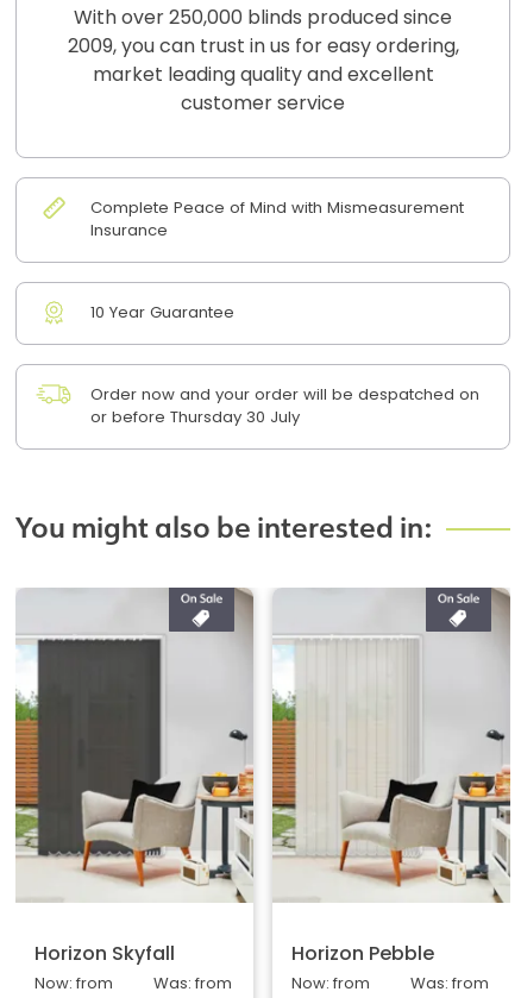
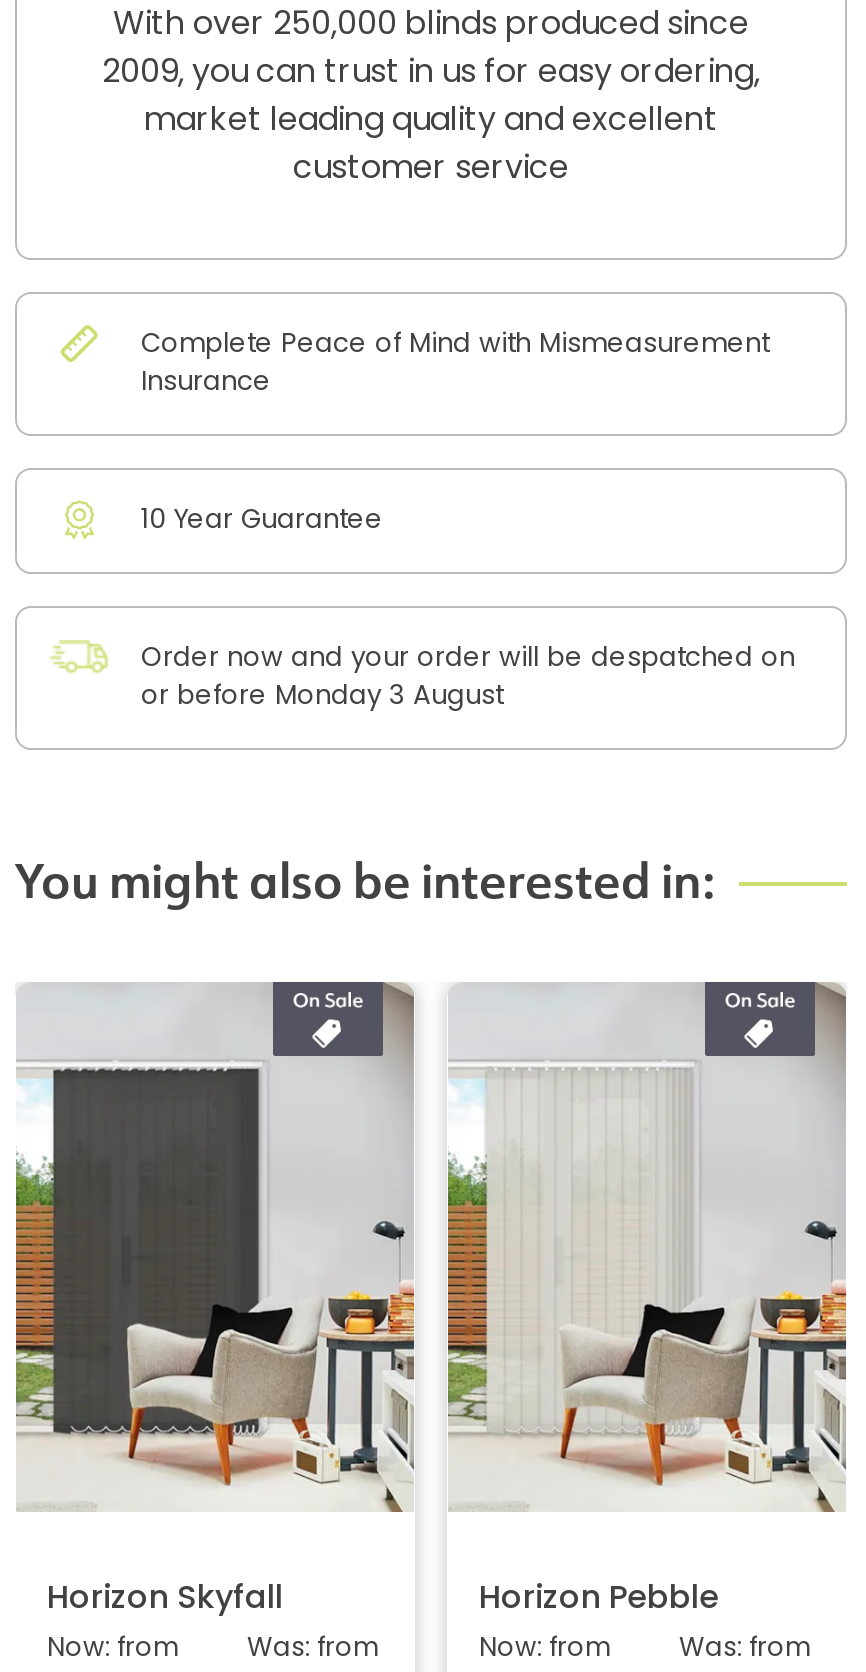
- or before Thursday 30 July
+ or before Monday 3 August
